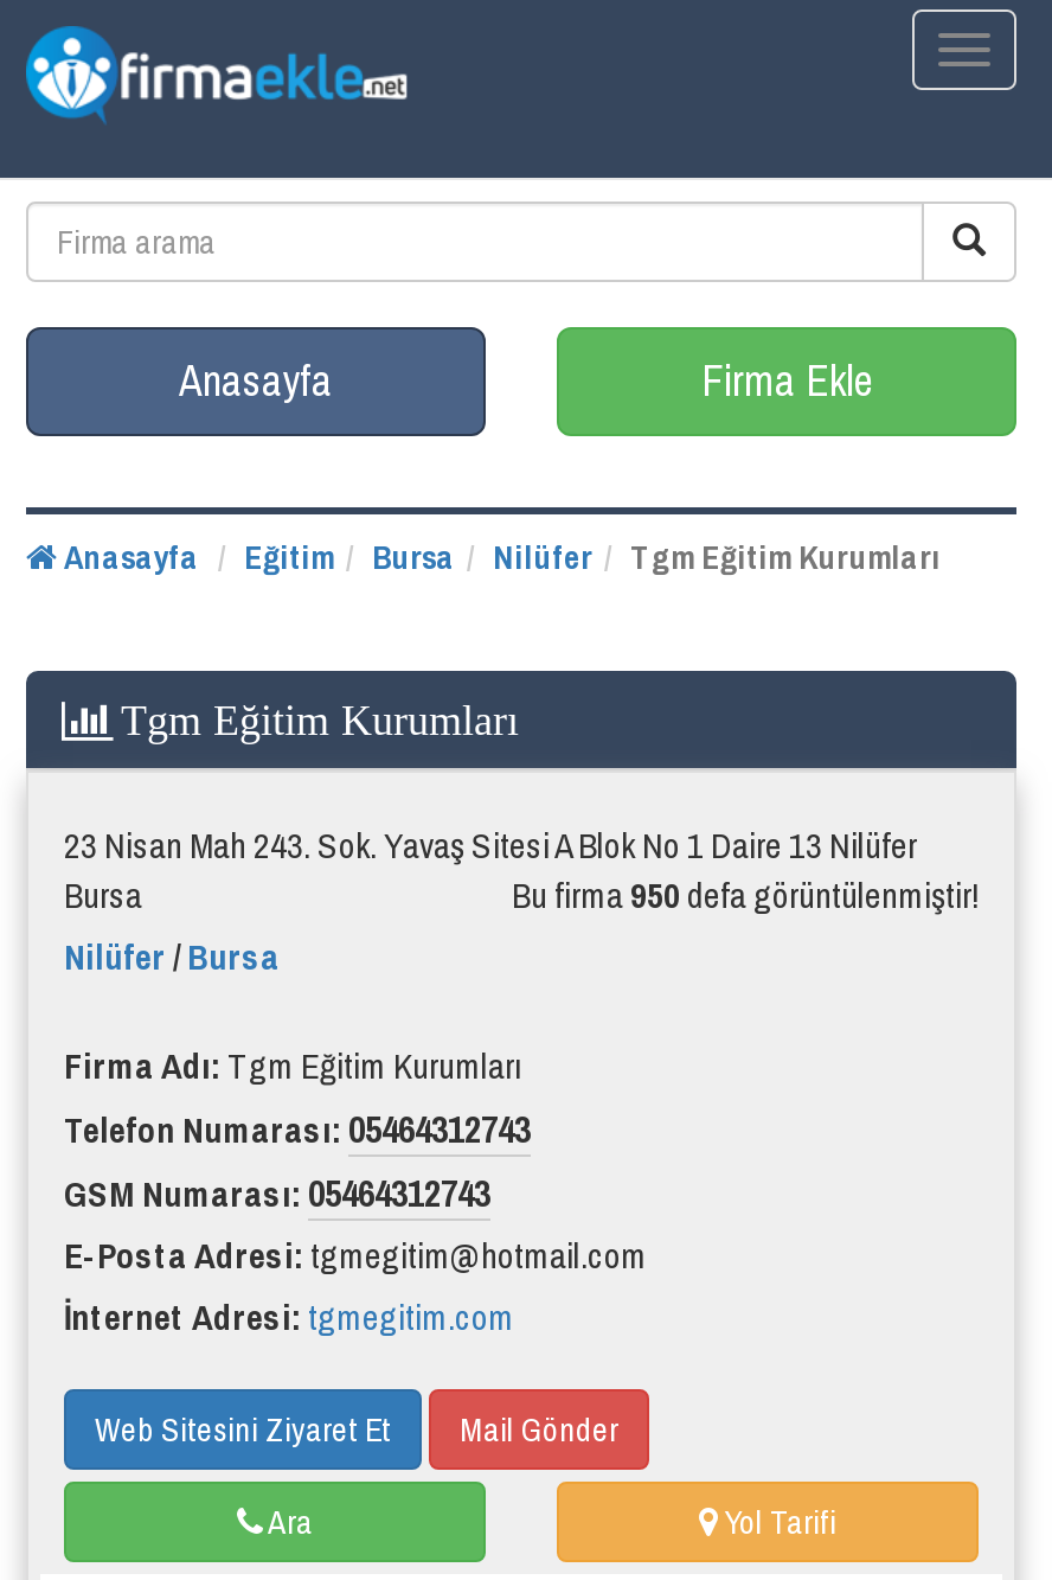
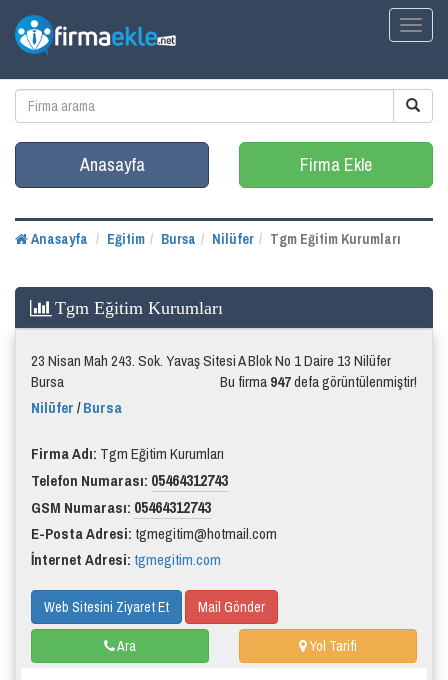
- Bu firma950 defa görüntülenmiştir!
+ Bu firma947 defa görüntülenmiştir!
